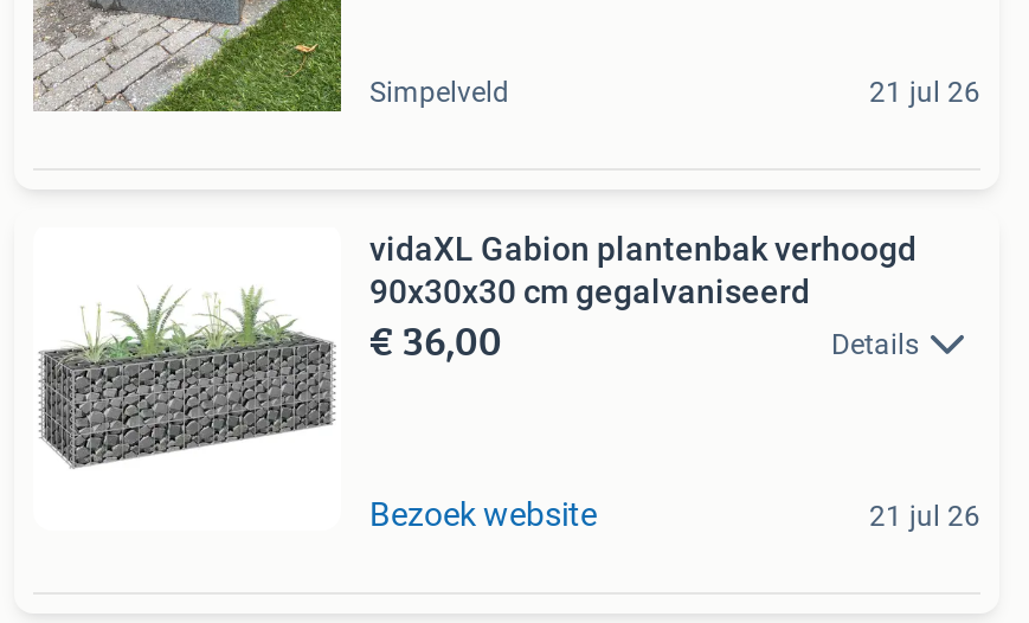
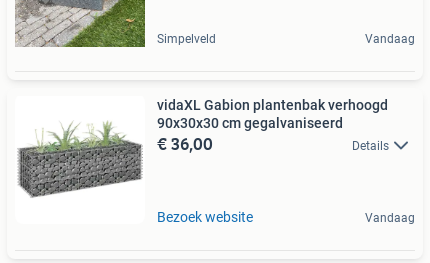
- 21 jul 26
+ Vandaag

- 21 jul 26
+ Vandaag
